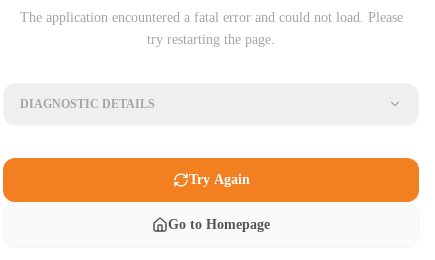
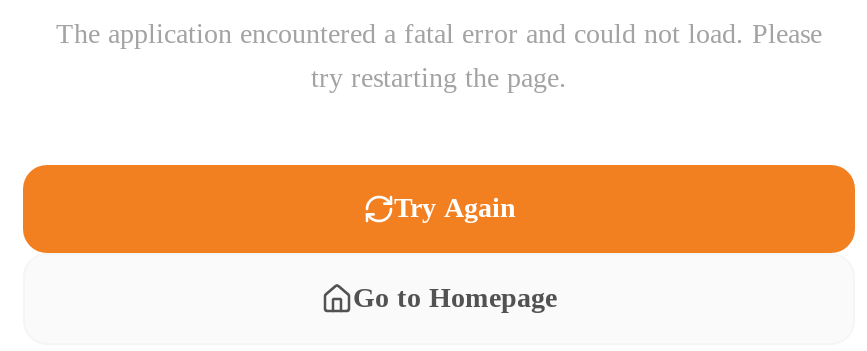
- DIAGNOSTIC DETAILS
